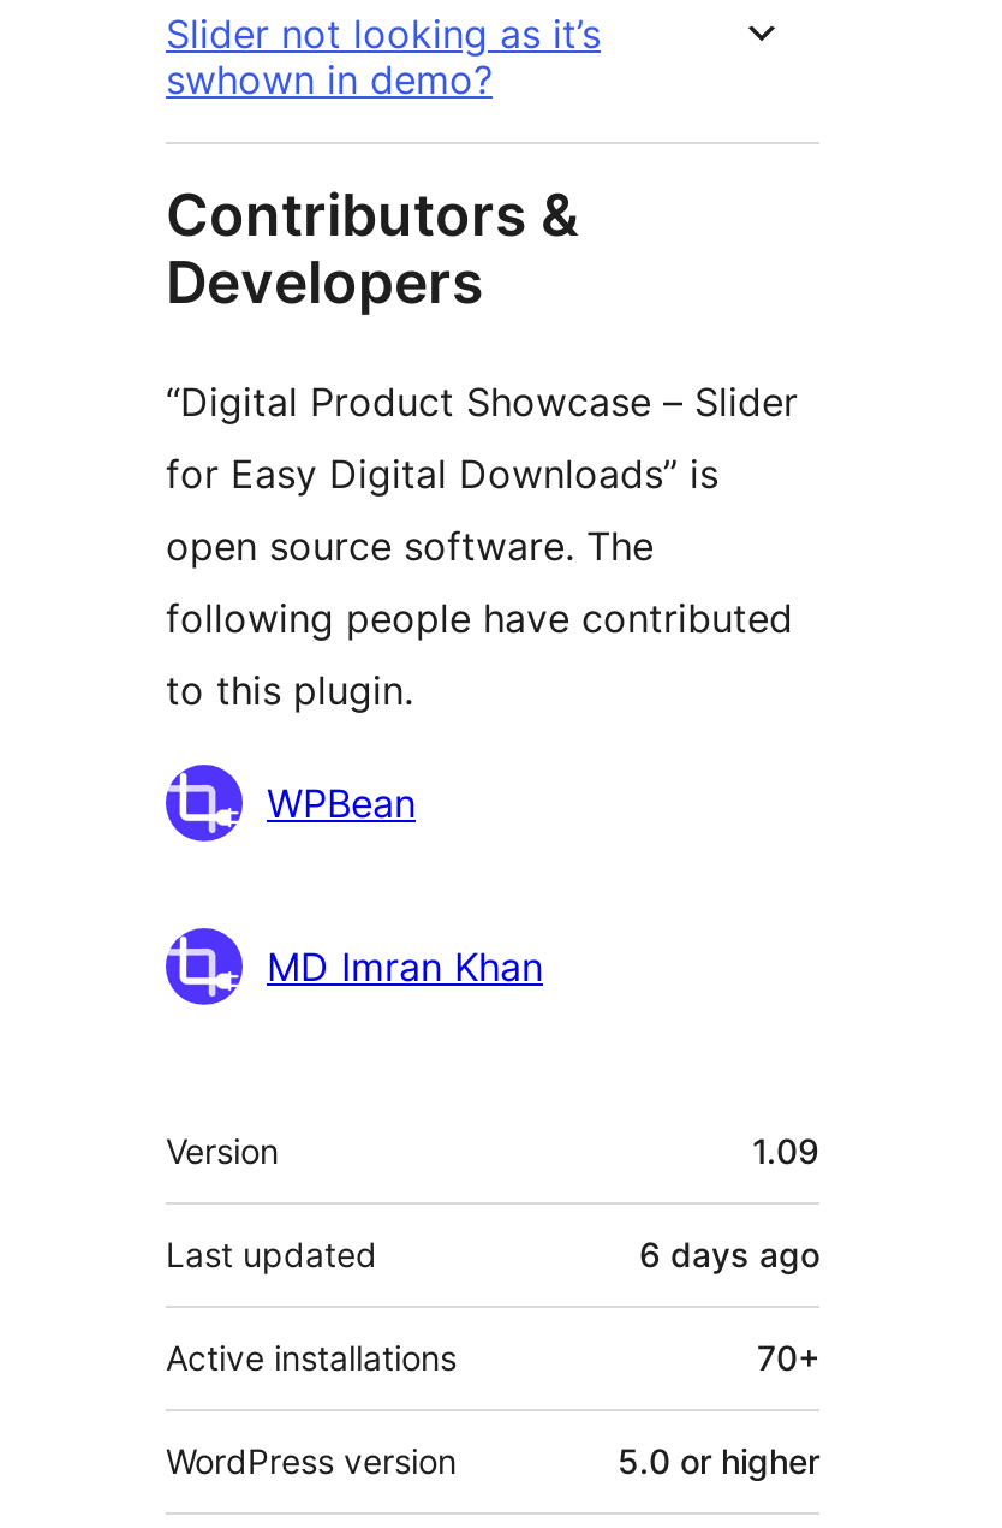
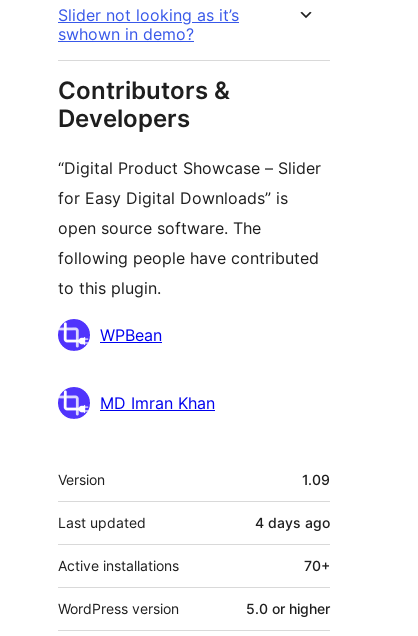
- 6 days ago
+ 4 days ago
